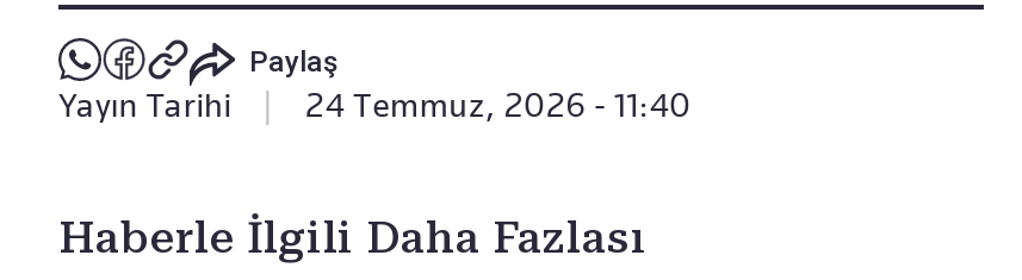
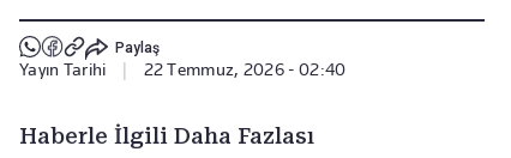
- 24 Temmuz, 2026 - 11:40
+ 22 Temmuz, 2026 - 02:40
